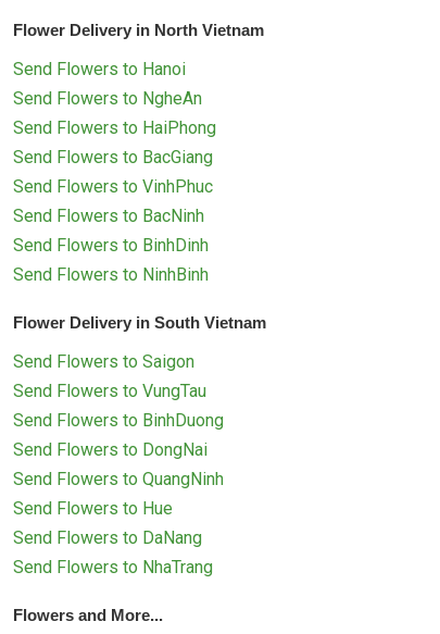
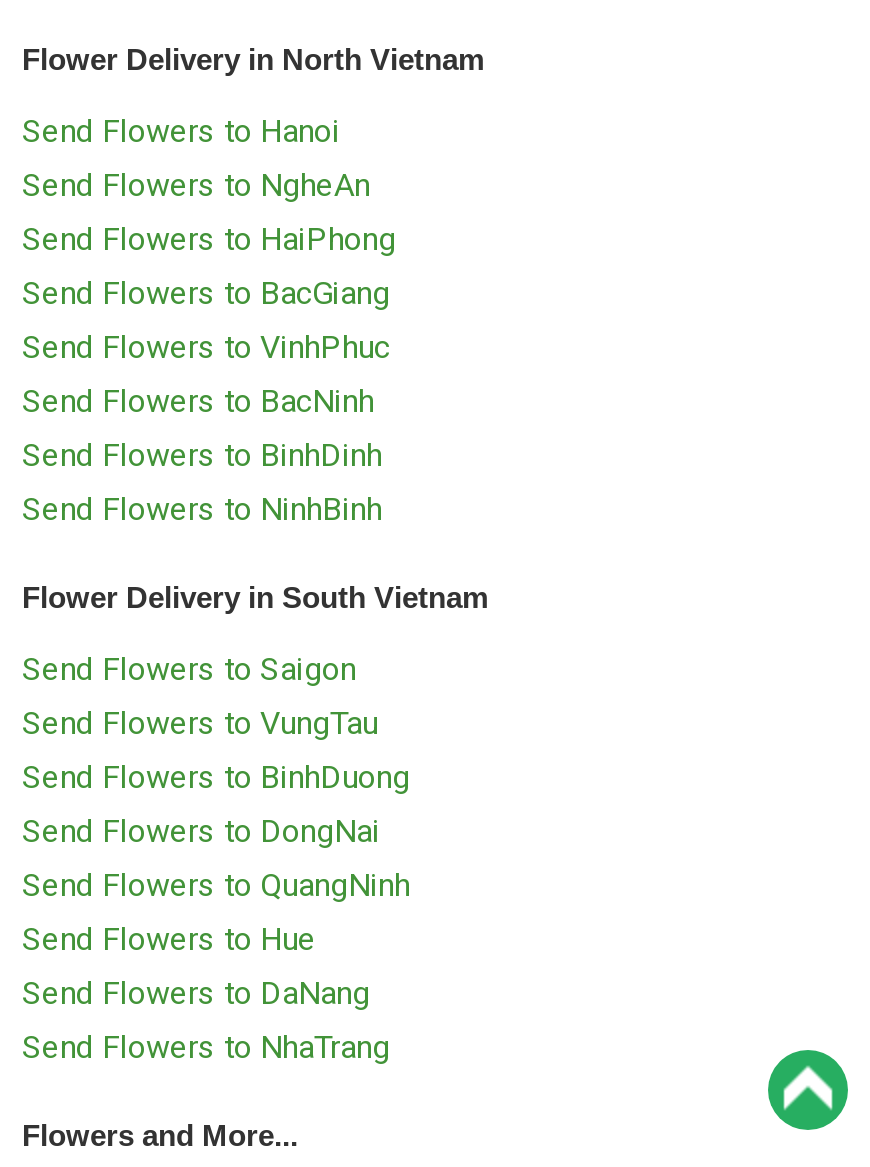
+ [image]
